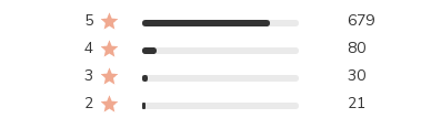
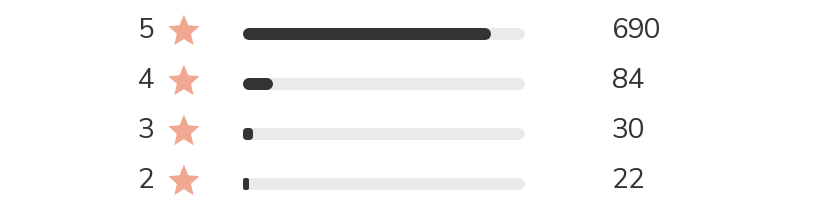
- 679
+ 690

- 80
+ 84

- 21
+ 22
